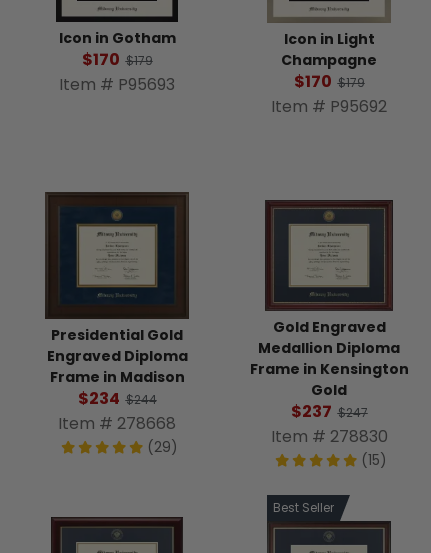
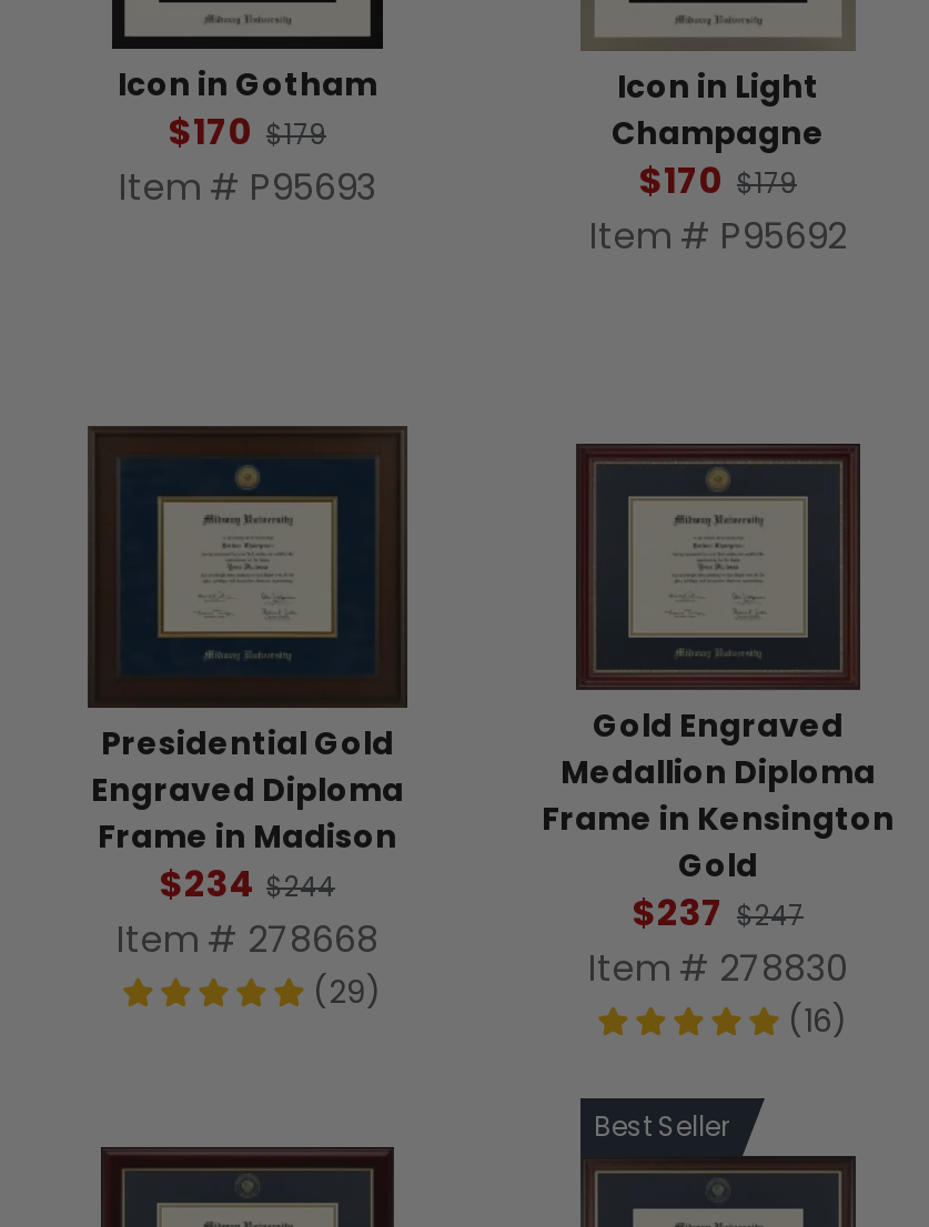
- (15)
+ (16)
